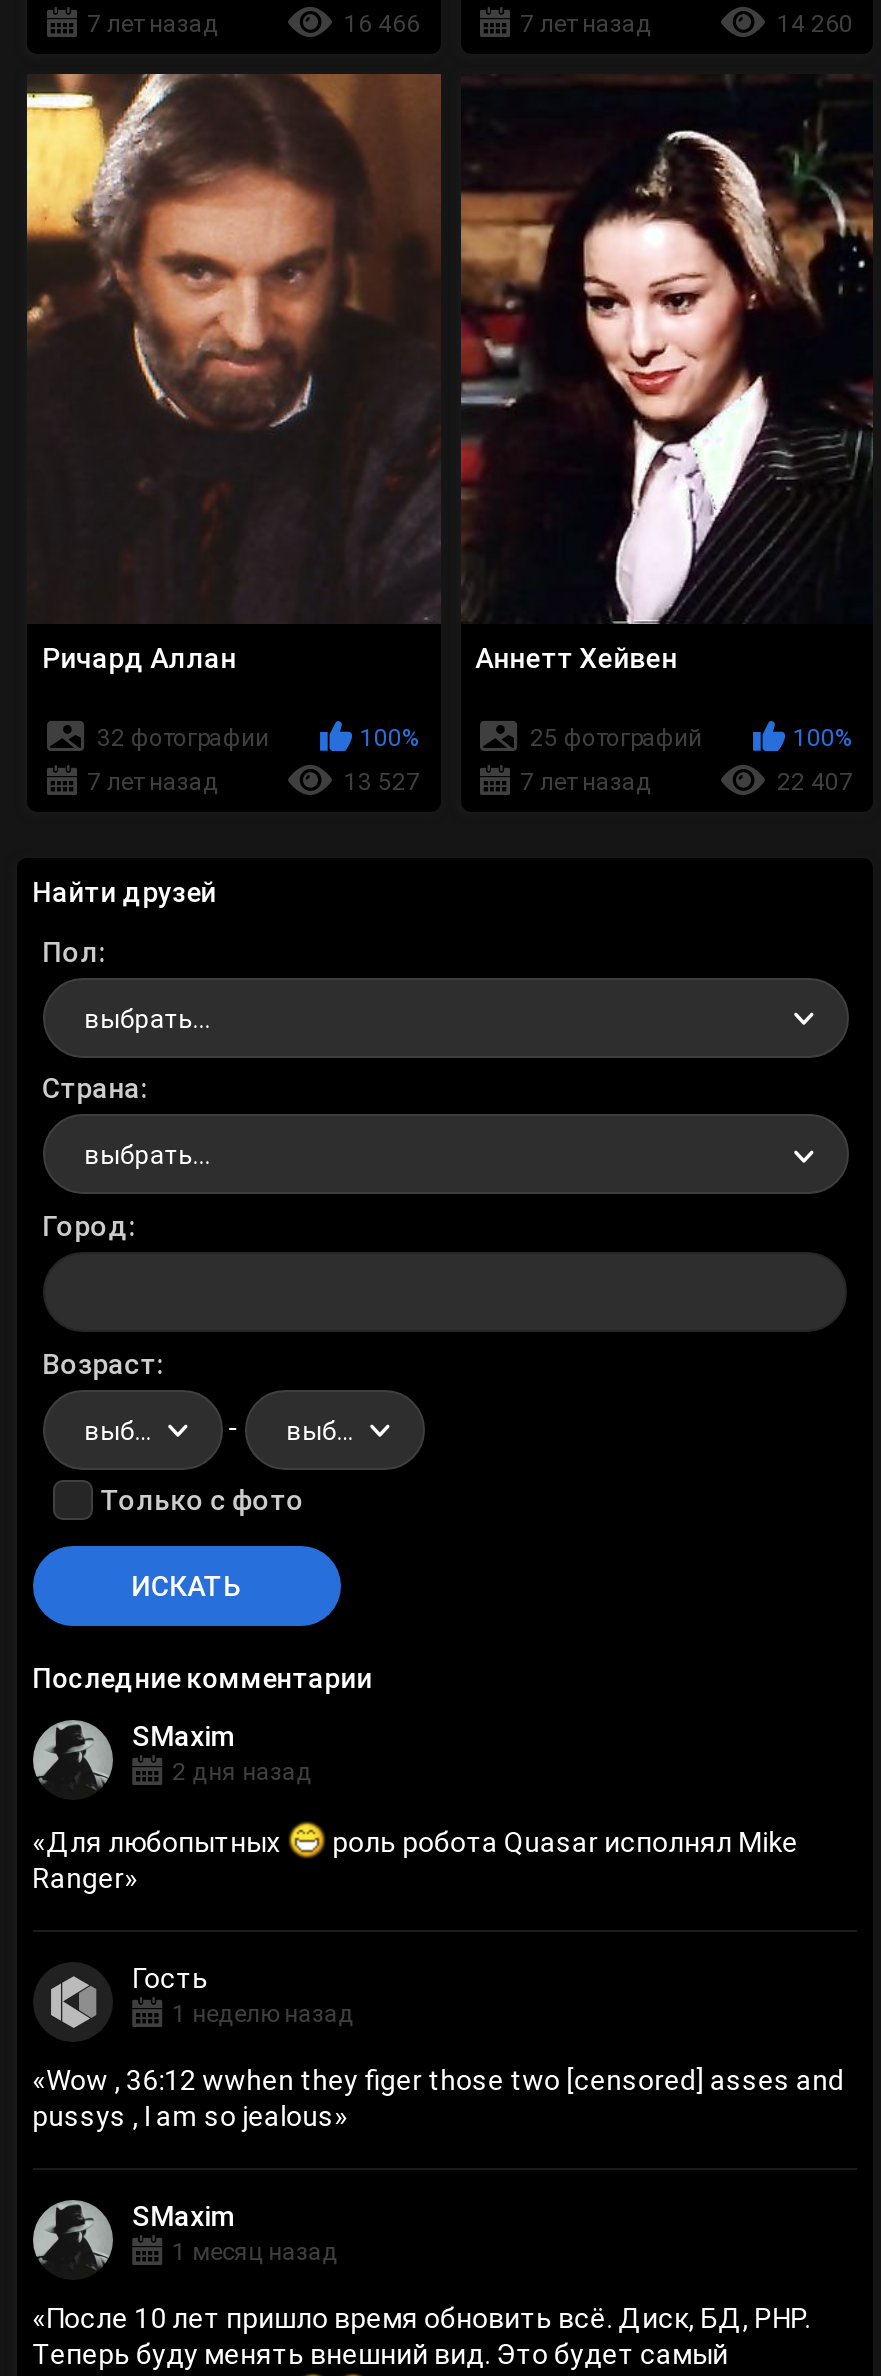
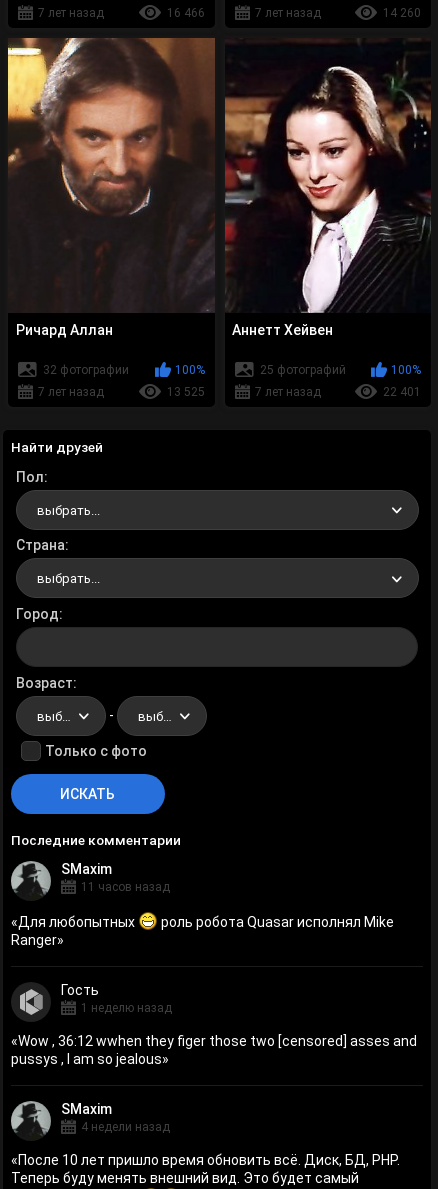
- 13 527
+ 13 525

- 22 407
+ 22 401

- 2 дня назад
+ 11 часов назад

- 1 месяц назад
+ 4 недели назад
